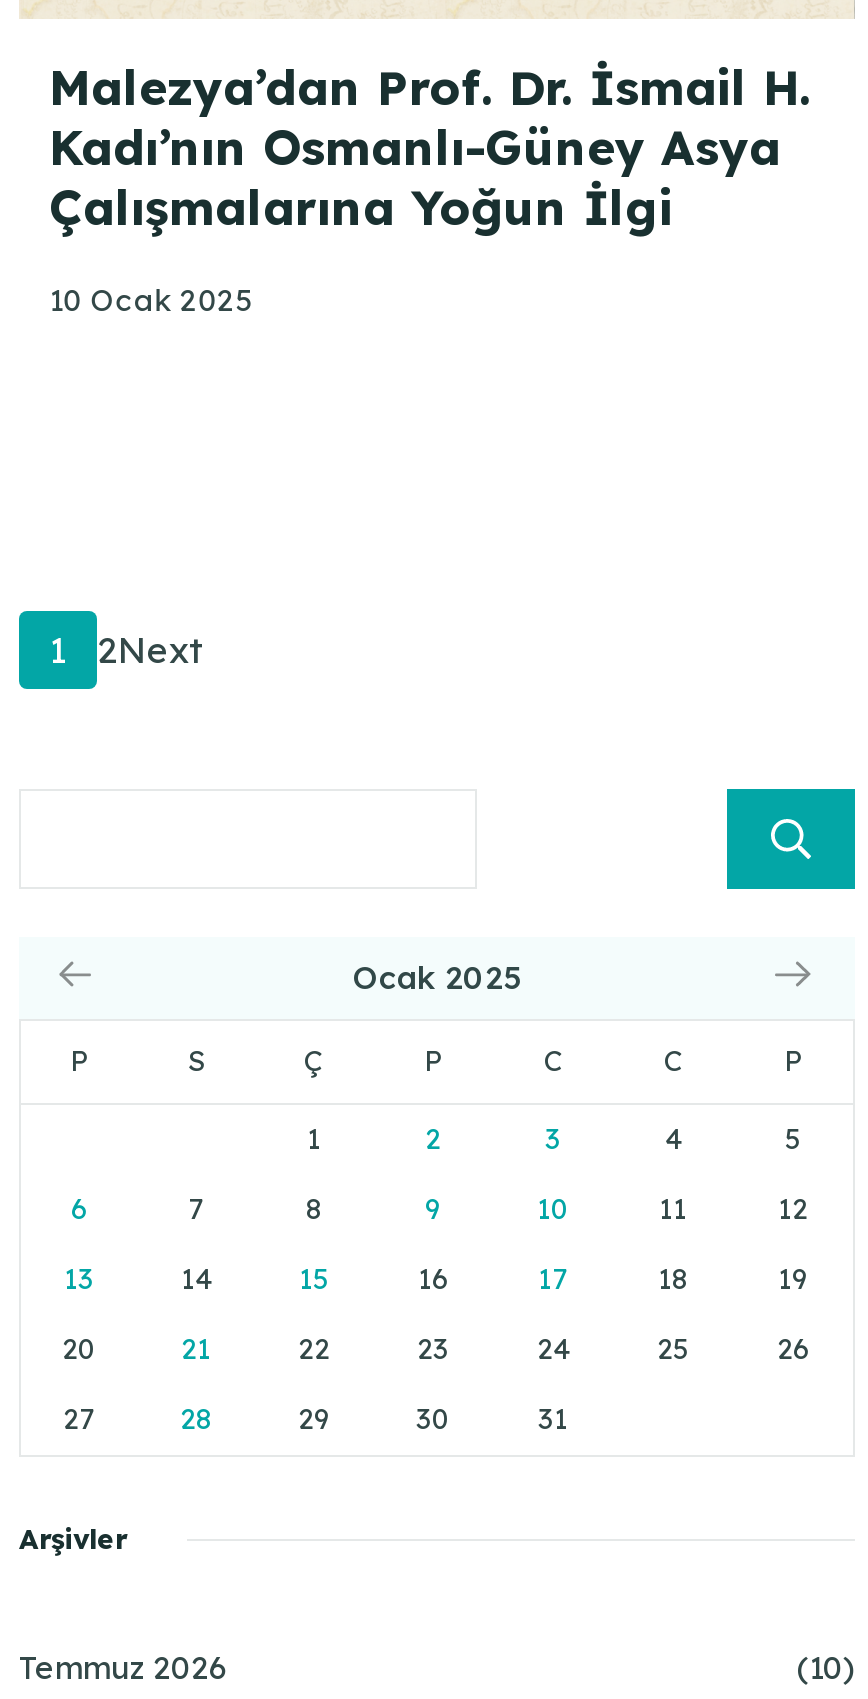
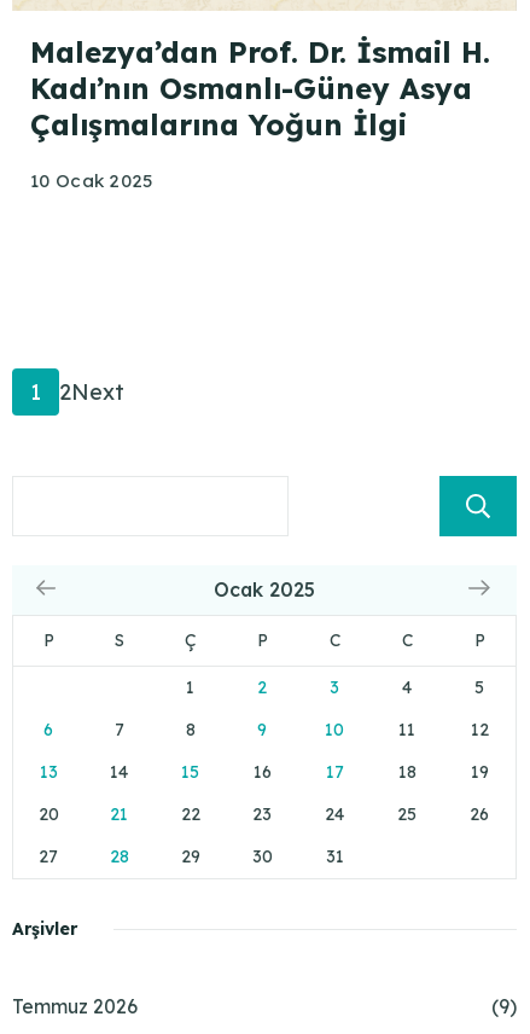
- (10)
+ (9)
